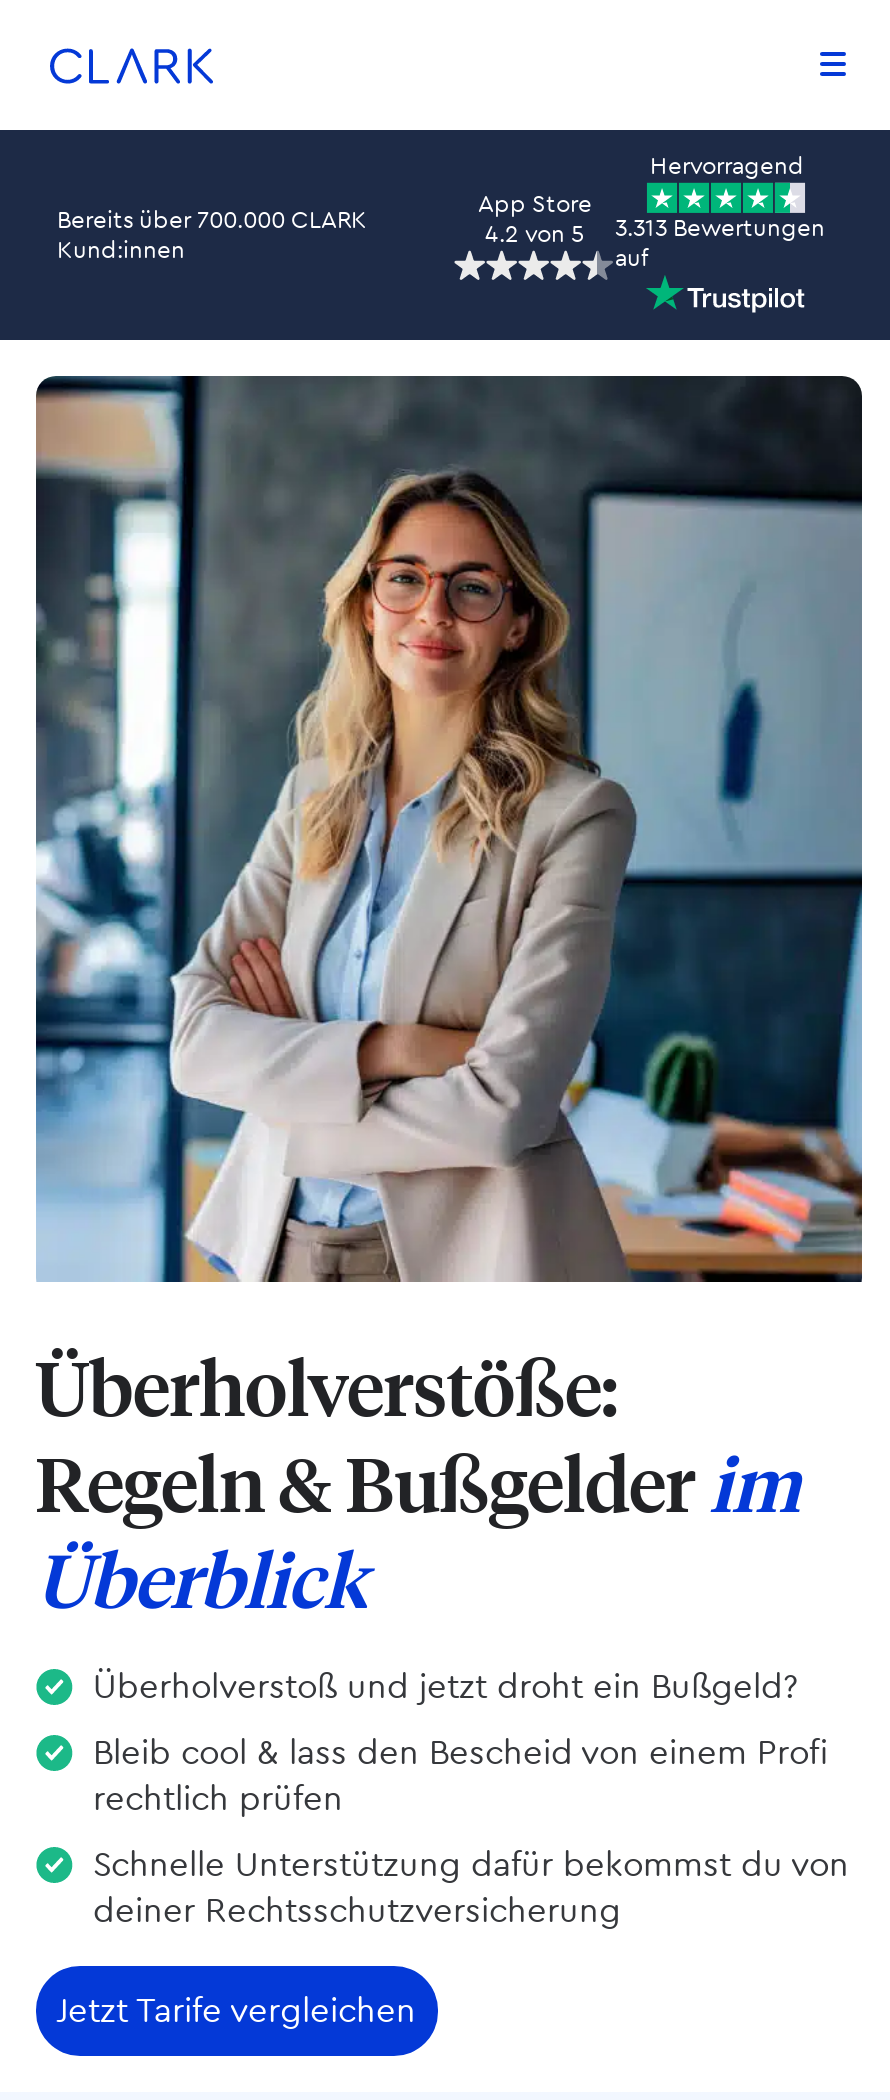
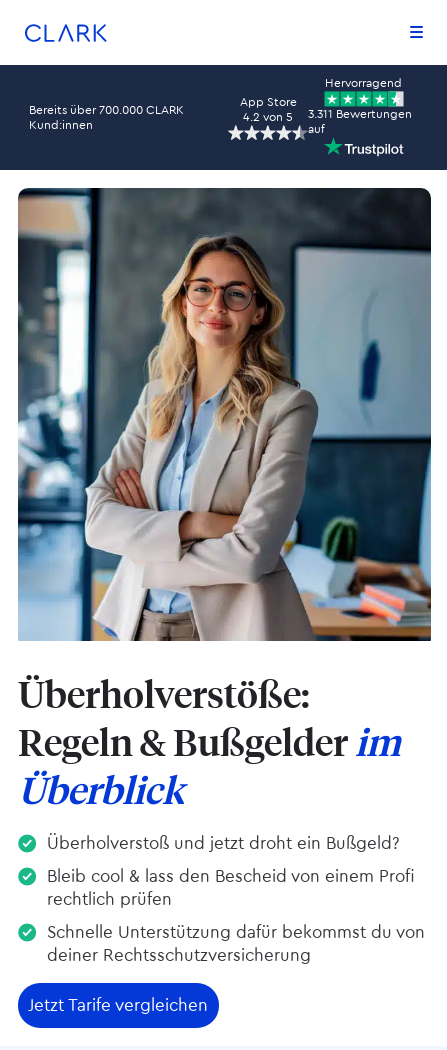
- 4.2 von 5 3.313 Bewertungen
+ 4.2 von 5 3.311 Bewertungen
